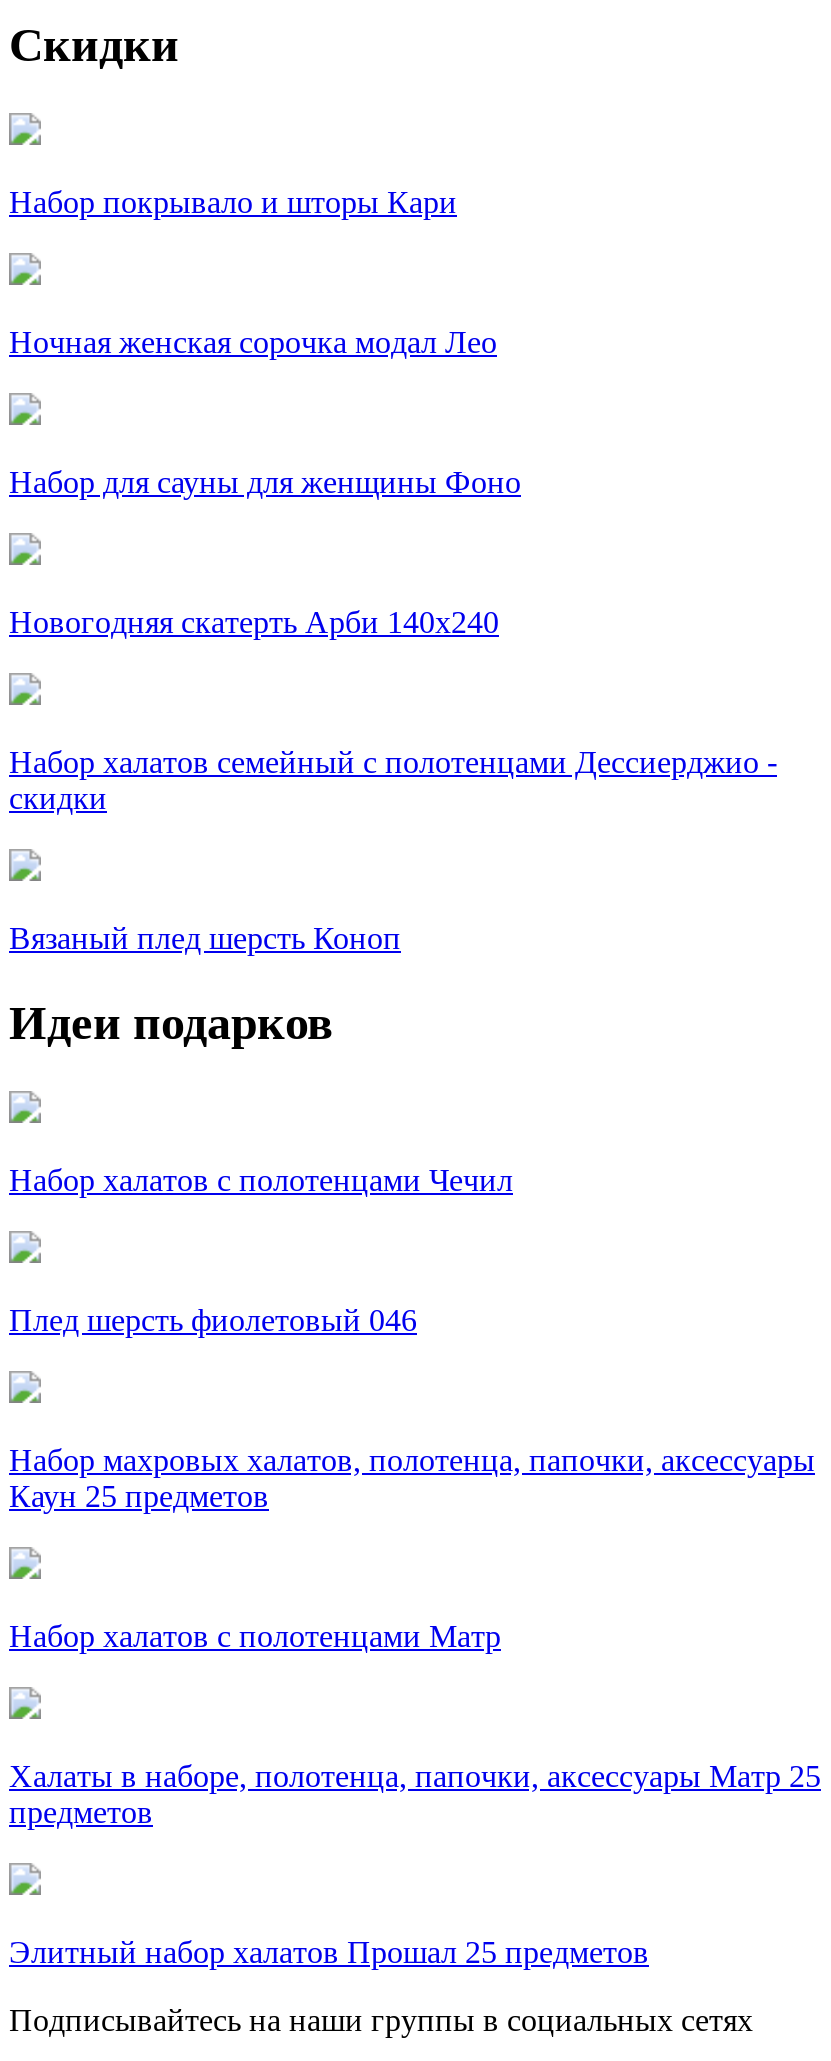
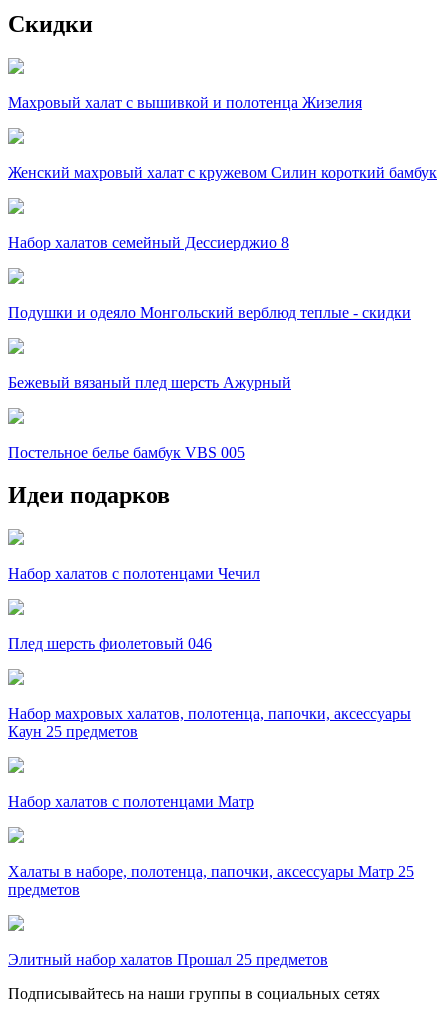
- Набор покрывало и шторы Кари
+ Махровый халат с вышивкой и полотенца Жизелия

- Ночная женская сорочка модал Лео
+ Женский махровый халат с кружевом Силин короткий бамбук

- Набор для сауны для женщины Фоно
+ Набор халатов семейный Дессиерджио 8

- Новогодняя скатерть Арби 140х240
+ Подушки и одеяло Монгольский верблюд теплые - скидки

- Набор халатов семейный с полотенцами Дессиерджио -
- скидки
+ Бежевый вязаный плед шерсть Ажурный

- Вязаный плед шерсть Коноп
+ Постельное белье бамбук VBS 005
